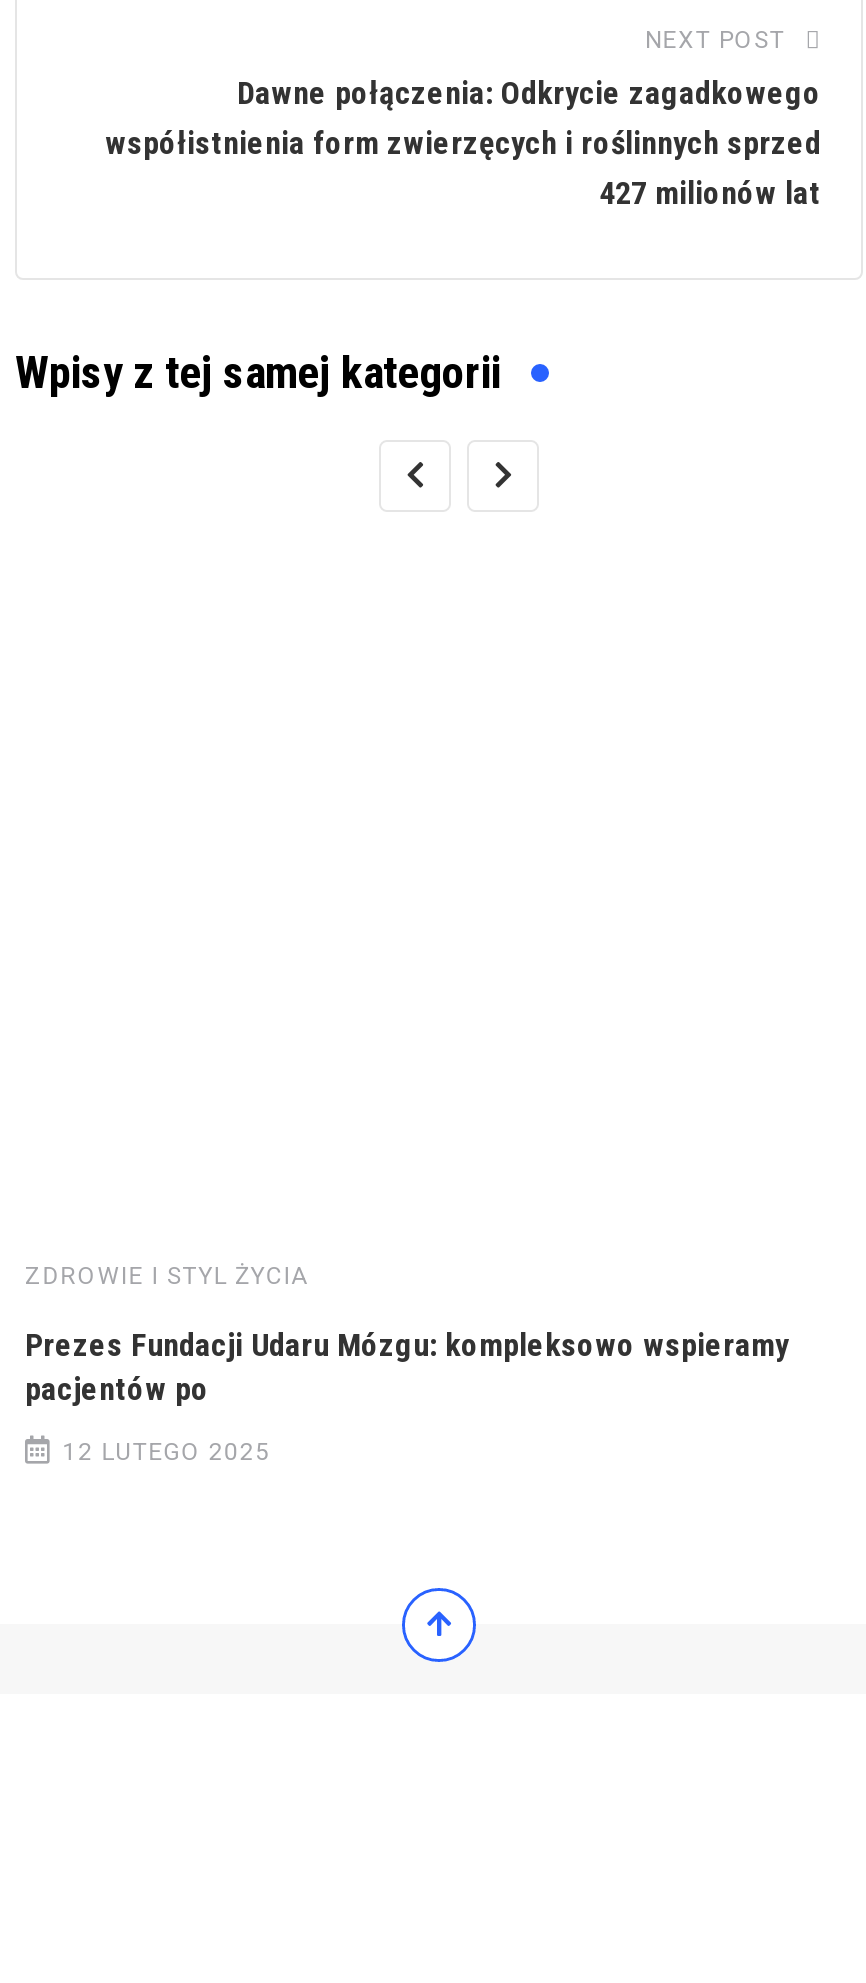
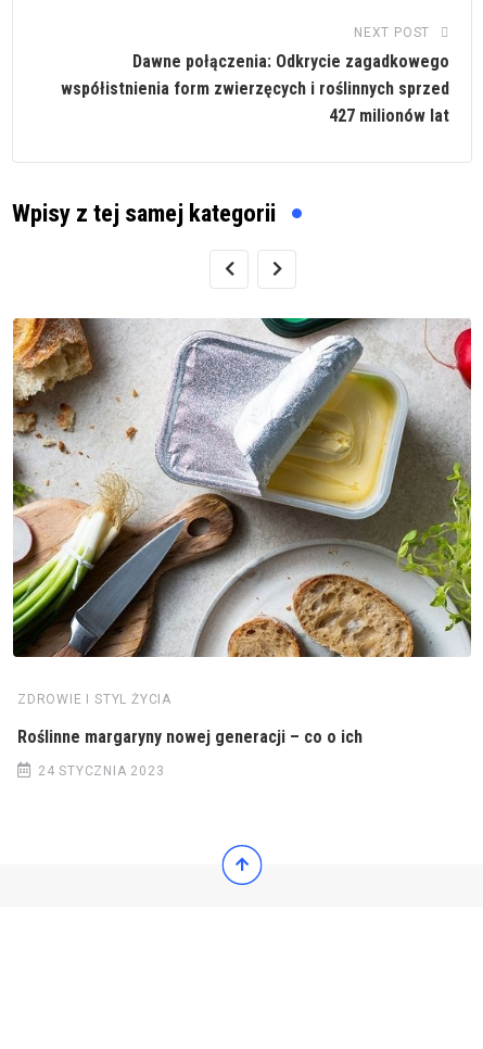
+ [image]

- Prezes Fundacji Udaru Mózgu: kompleksowo wspieramy
- pacjentów po
+ Roślinne margaryny nowej generacji – co o ich

- 12 LUTEGO 2025
+ 24 STYCZNIA 2023
